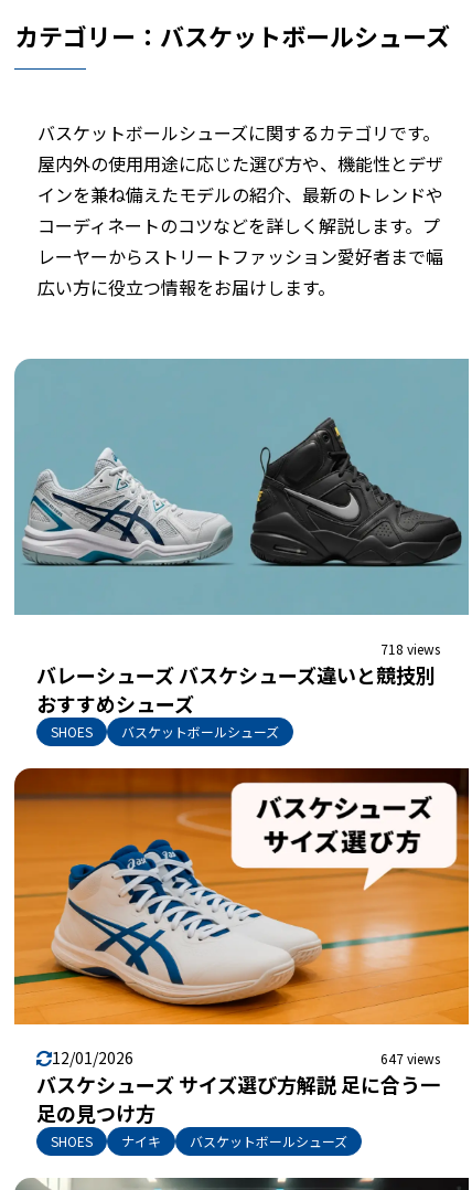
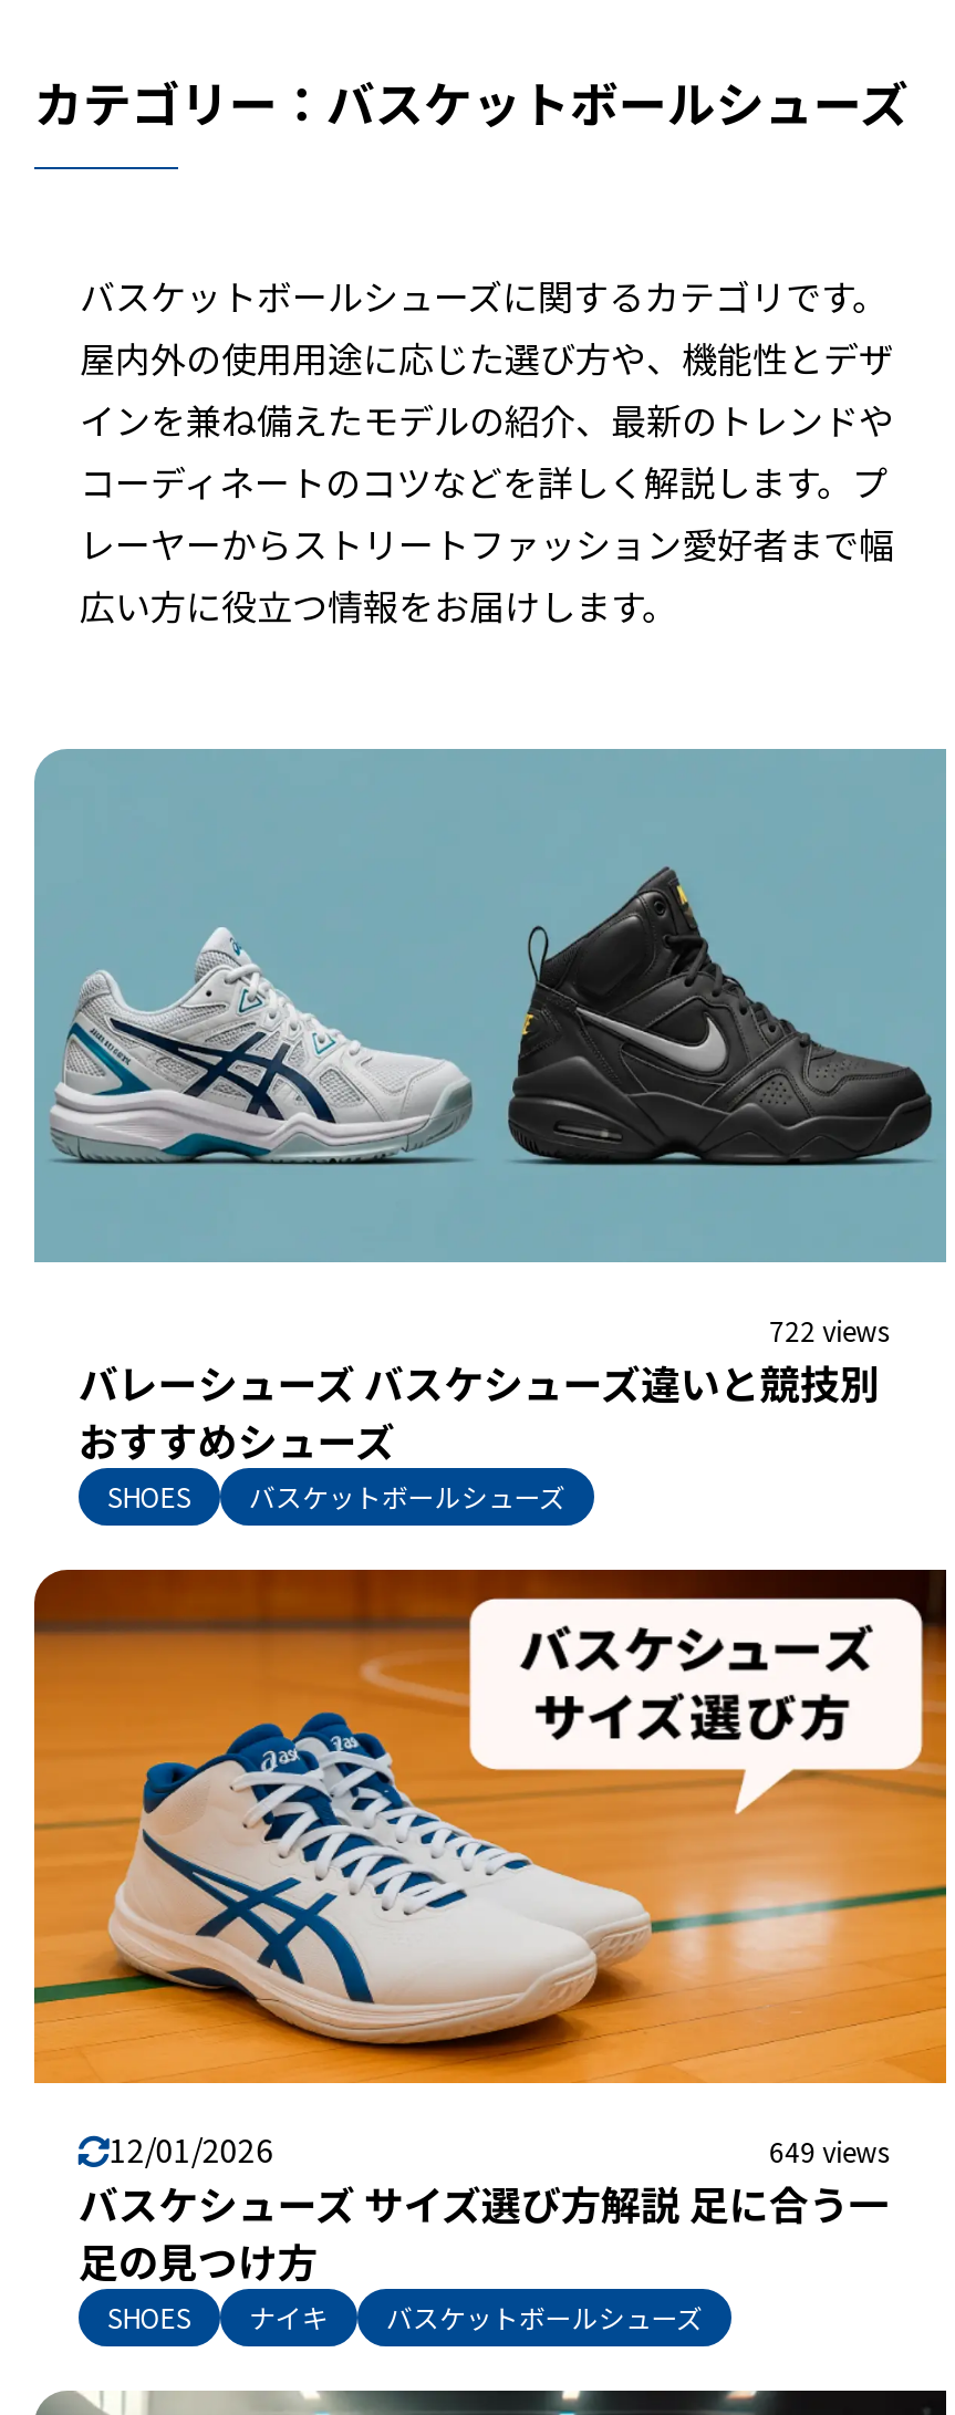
- 718 views
+ 722 views

- 647 views
+ 649 views
